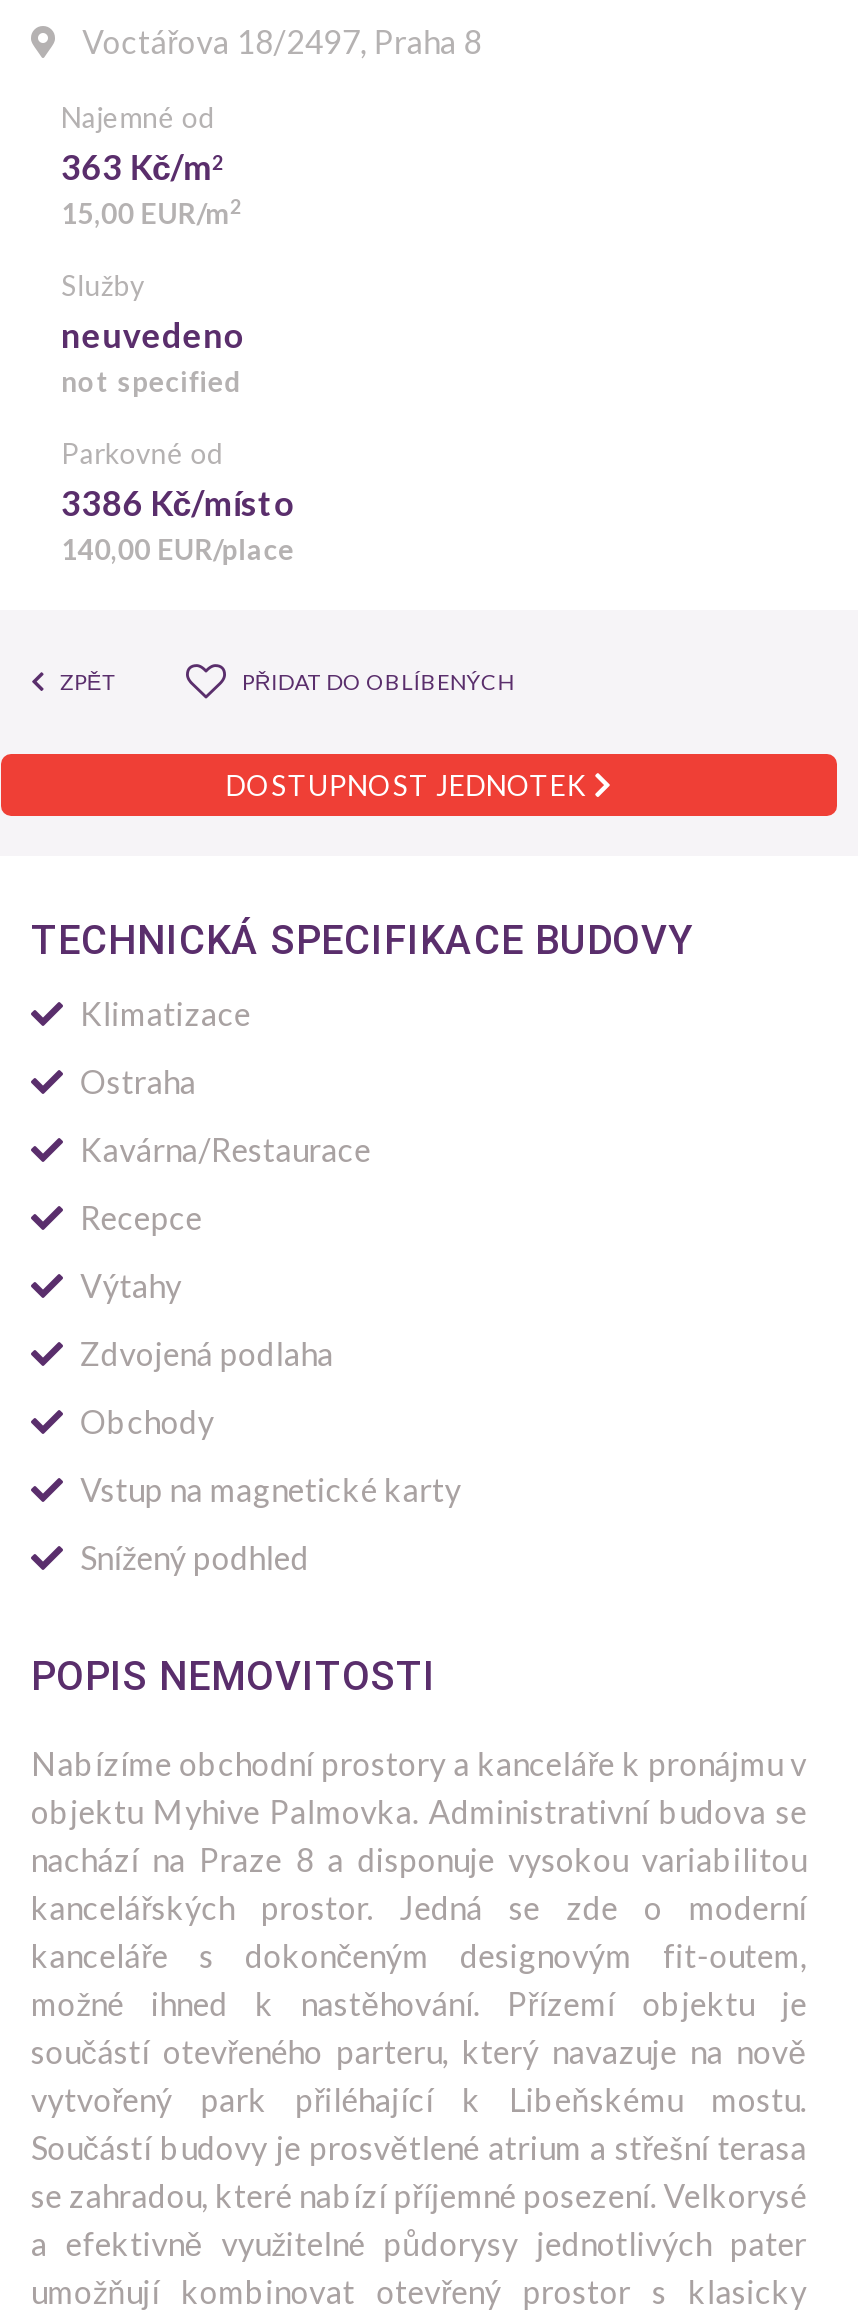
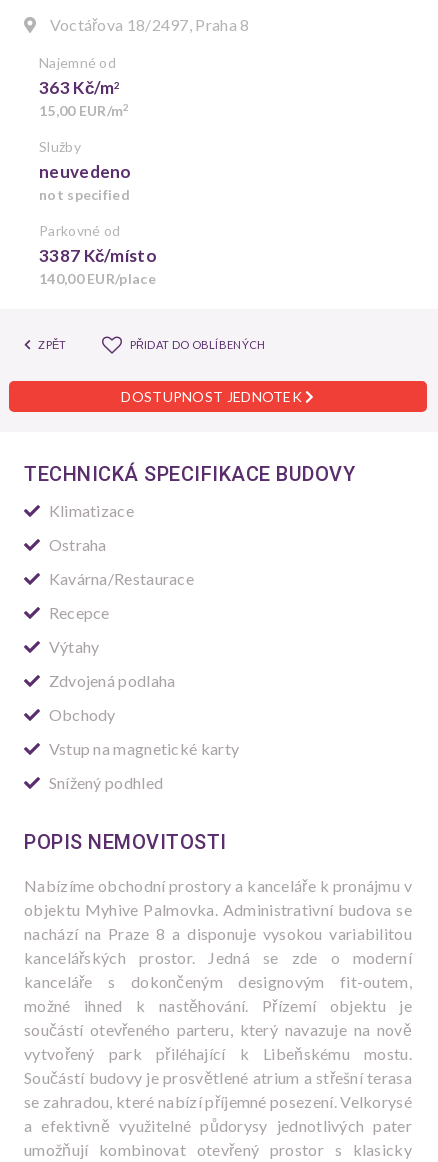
- 3386 Kč/místo
+ 3387 Kč/místo
